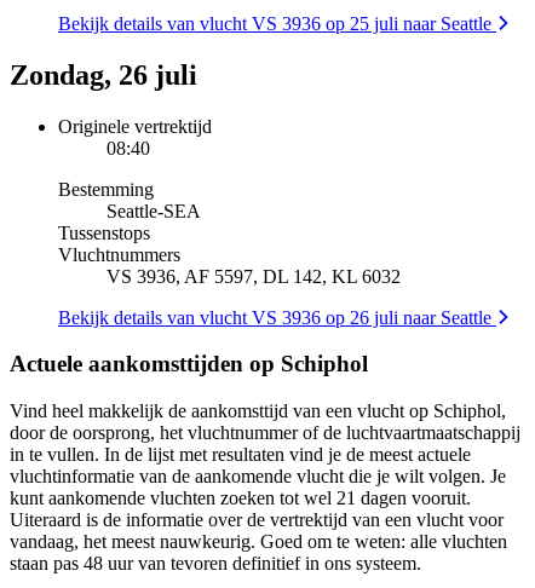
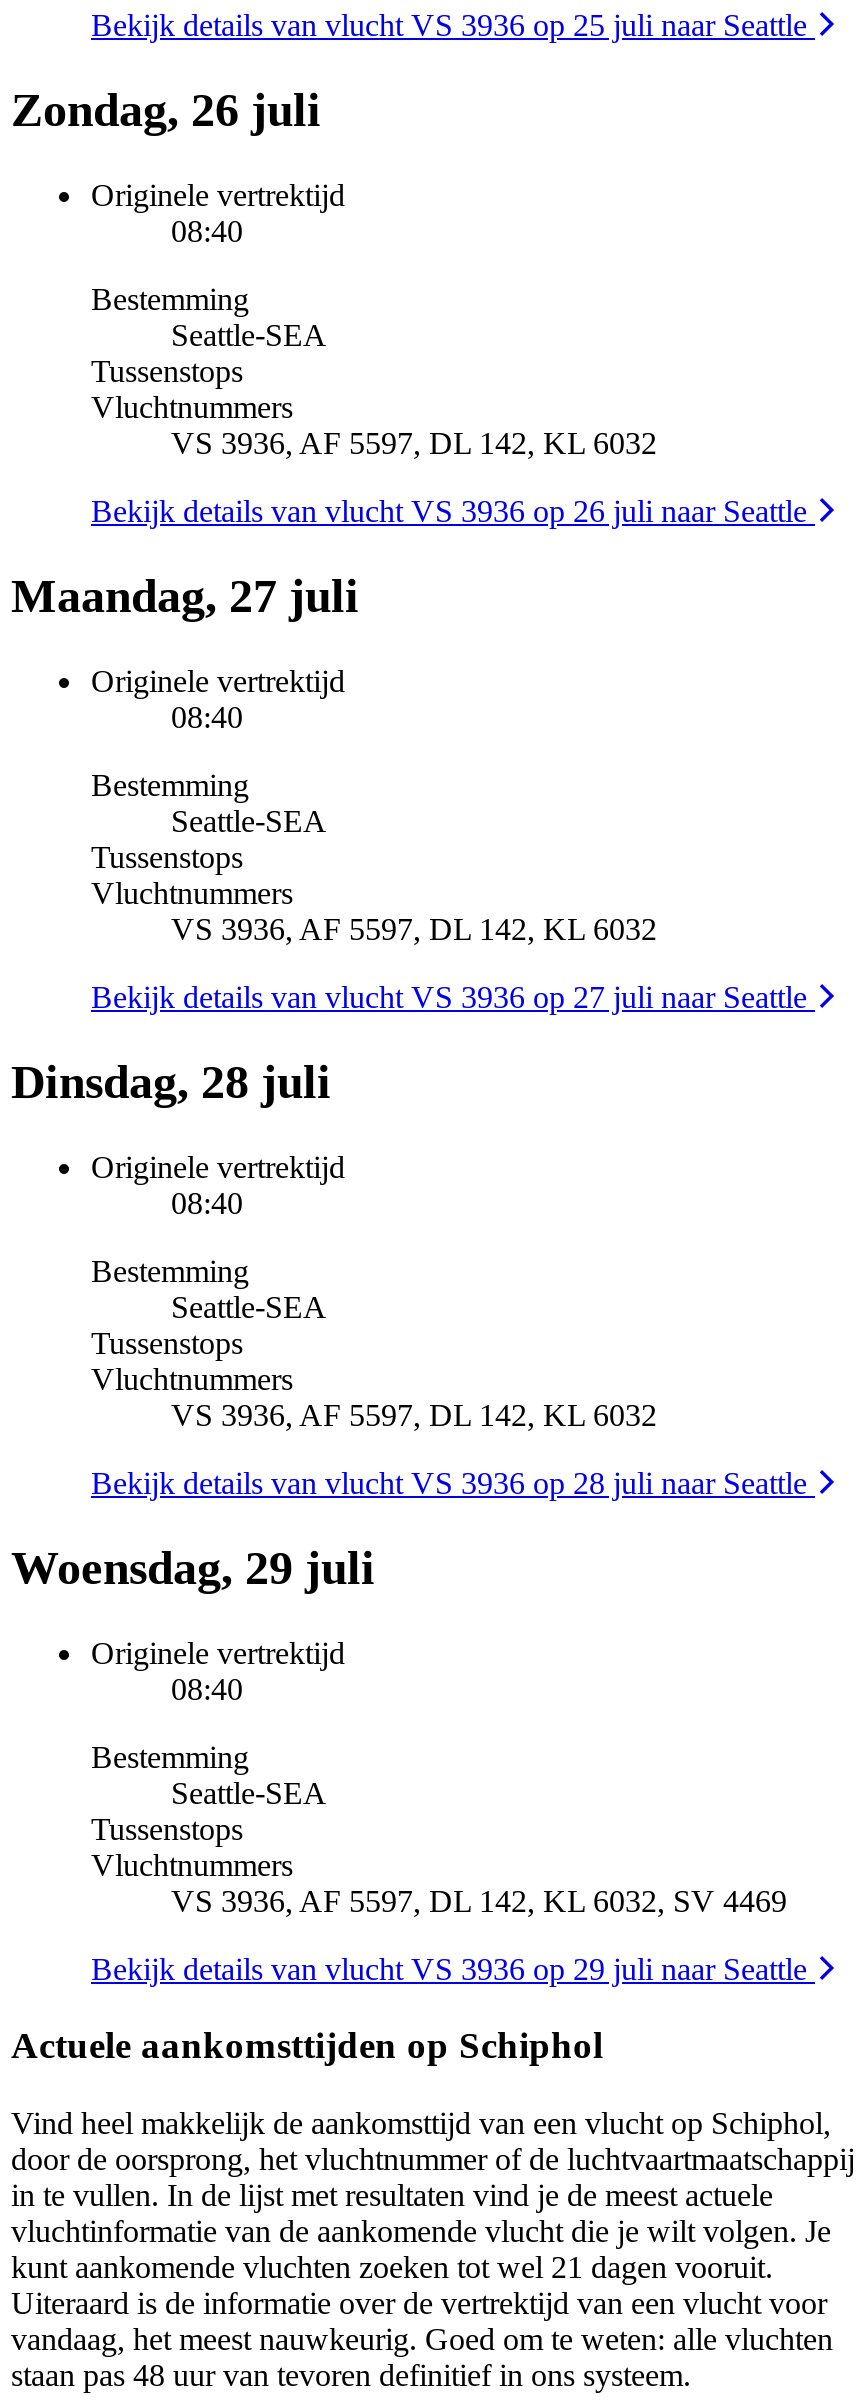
+ Maandag, 27 juli
+ Originele vertrektijd
+ 08:40
+ Bestemming
+ Seattle-SEA
+ Tussenstops
+ Vluchtnummers
+ VS 3936, AF 5597, DL 142, KL 6032
+ Bekijk details van vlucht VS 3936 op 27 juli naar Seattle
+ Dinsdag, 28 juli
+ Originele vertrektijd
+ 08:40
+ Bestemming
+ Seattle-SEA
+ Tussenstops
+ Vluchtnummers
+ VS 3936, AF 5597, DL 142, KL 6032
+ Bekijk details van vlucht VS 3936 op 28 juli naar Seattle
+ Woensdag, 29 juli
+ Originele vertrektijd
+ 08:40
+ Bestemming
+ Seattle-SEA
+ Tussenstops
+ Vluchtnummers
+ VS 3936, AF 5597, DL 142, KL 6032, SV 4469
+ Bekijk details van vlucht VS 3936 op 29 juli naar Seattle
